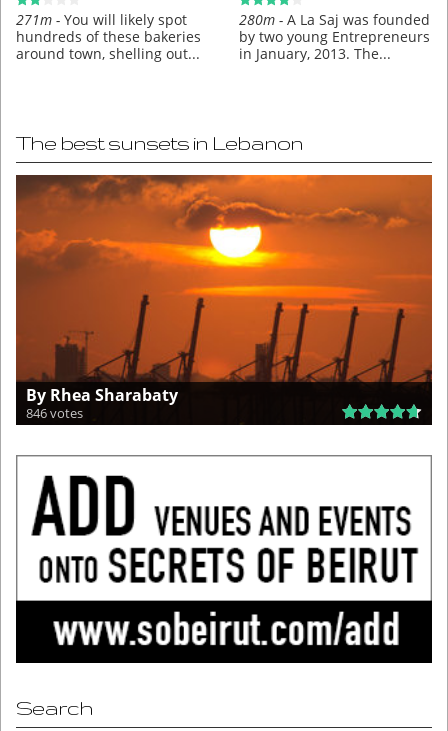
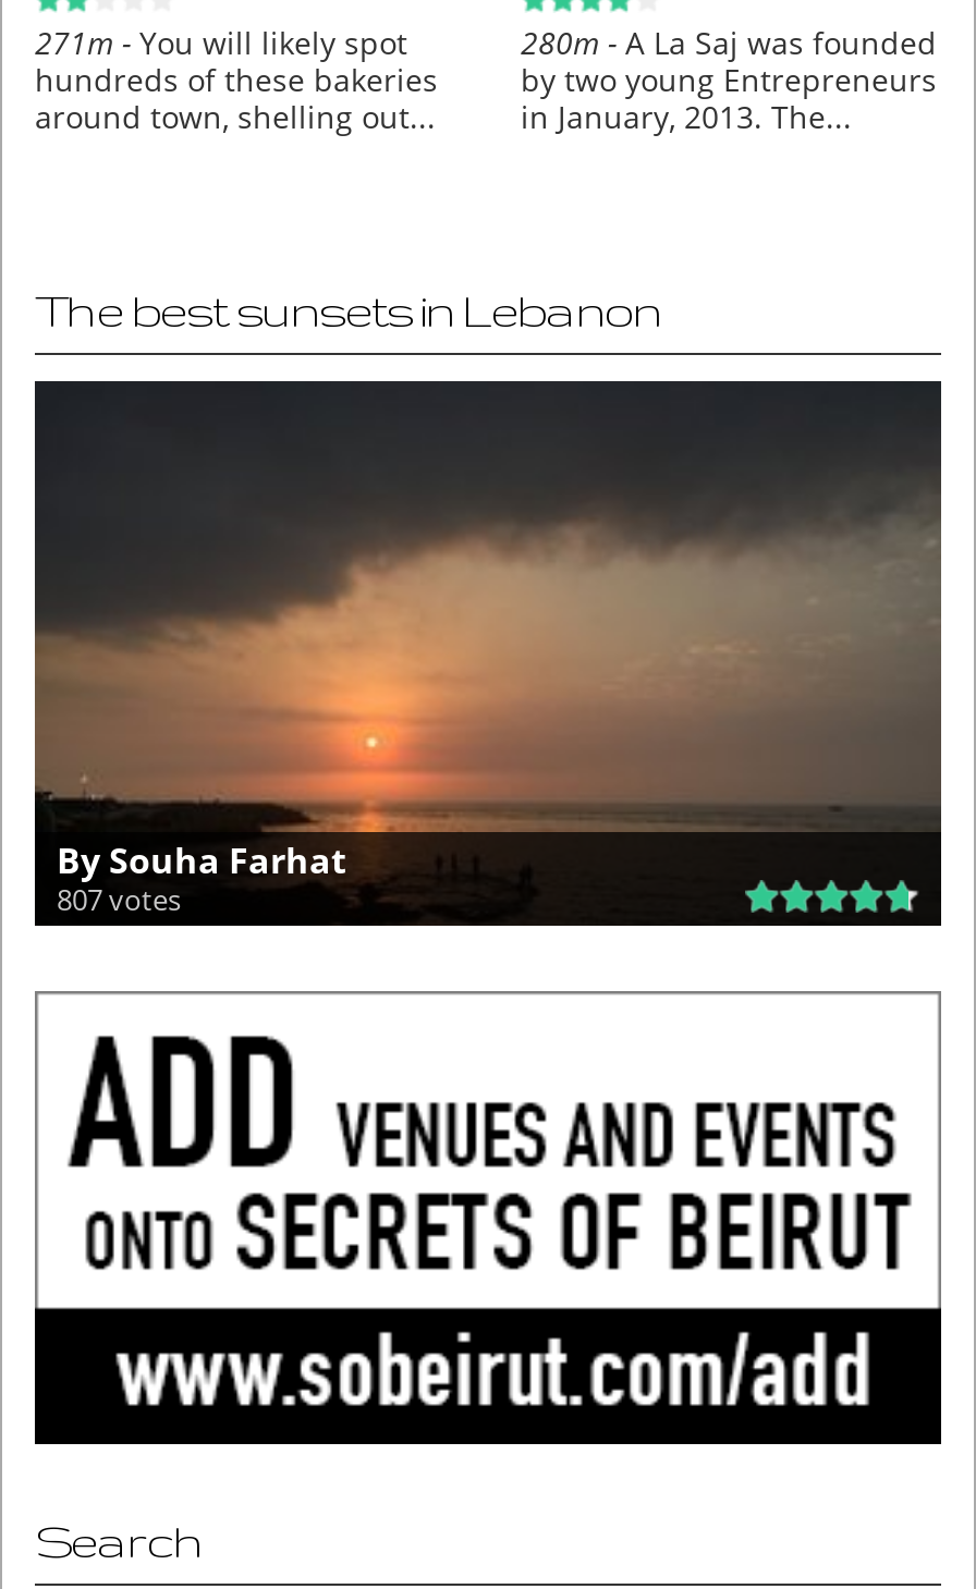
- [image]
- By Rhea Sharabaty
+ [image]
+ By Souha Farhat

- 846 votes
+ 807 votes
